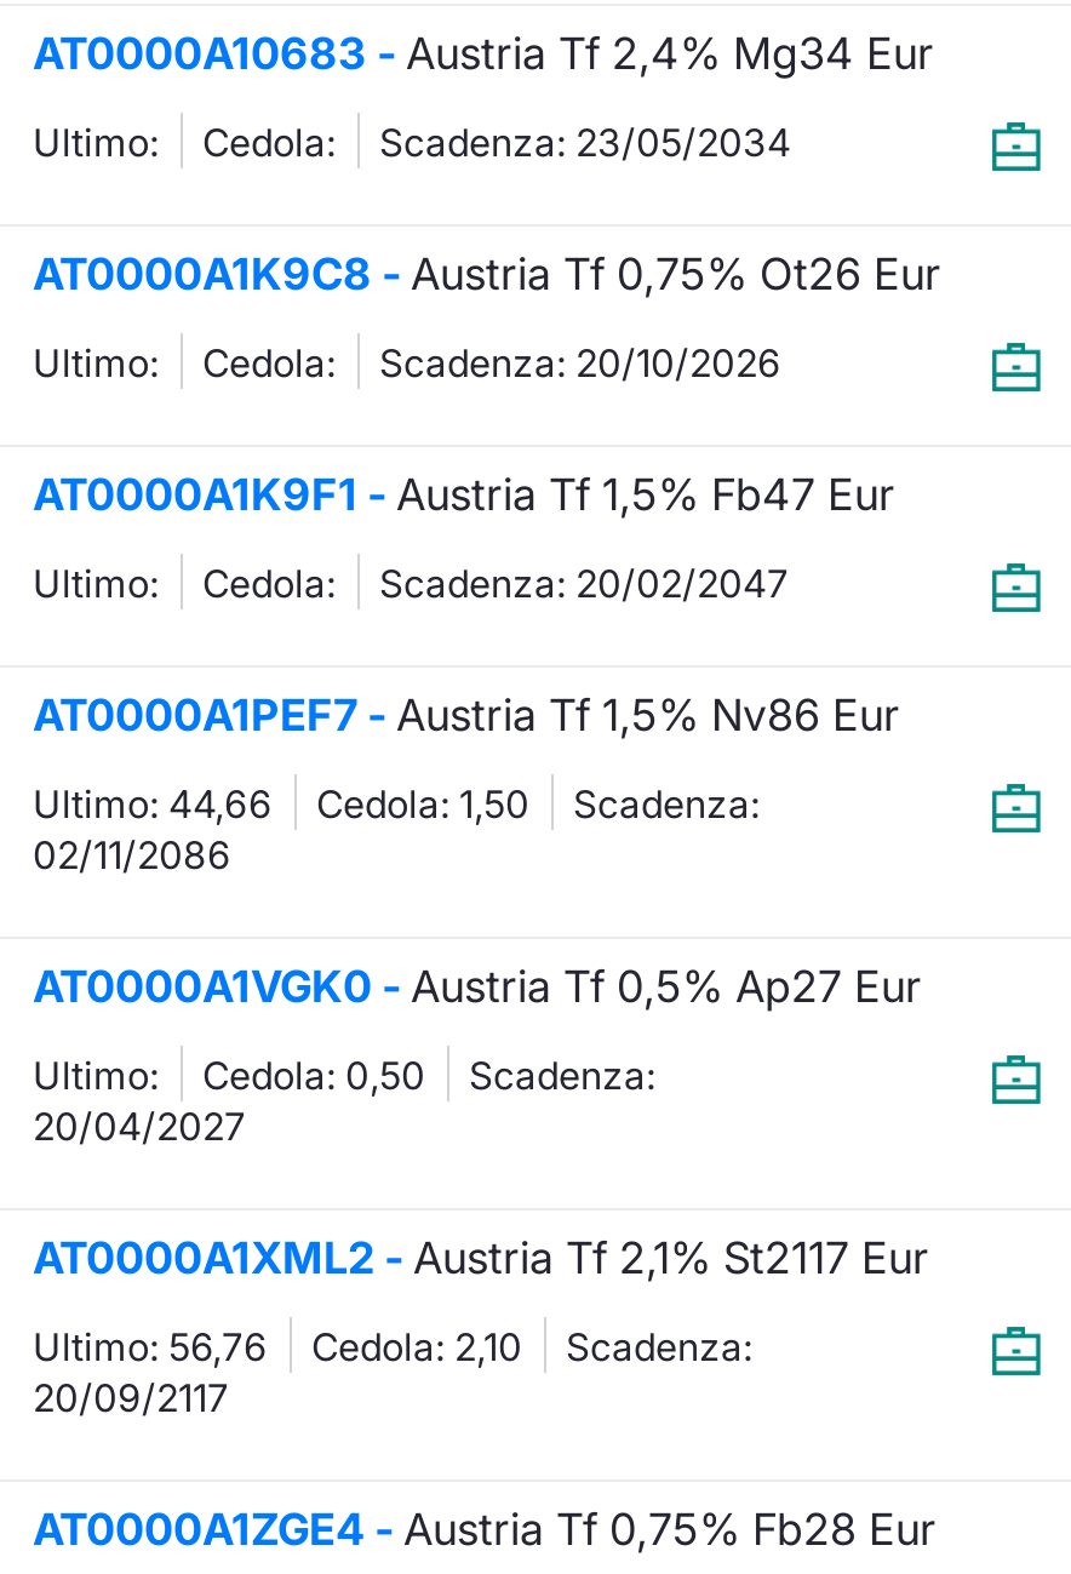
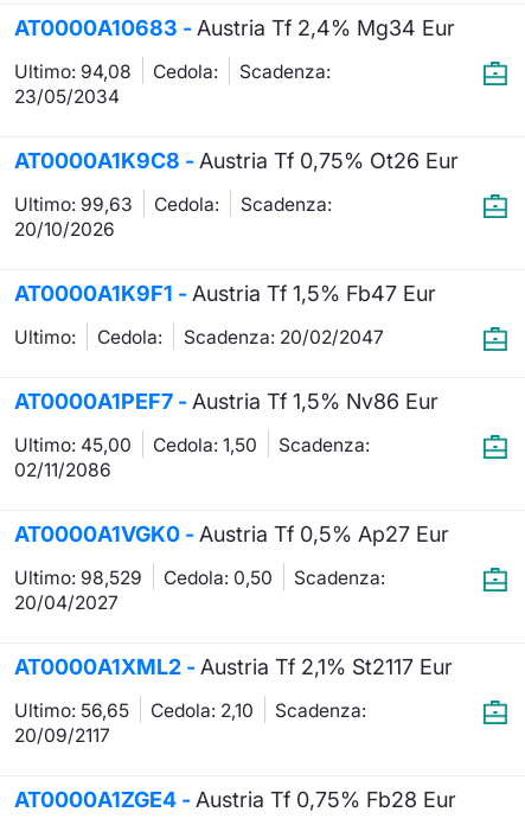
- Ultimo:
+ Ultimo: 94,08

- Ultimo:
+ Ultimo: 99,63

- Ultimo: 44,66 Cedola: 1,50 Scadenza:
+ Ultimo: 45,00 Cedola: 1,50 Scadenza:

- Ultimo:
+ Ultimo: 98,529

- Ultimo: 56,76 Cedola: 2,10 Scadenza:
+ Ultimo: 56,65 Cedola: 2,10 Scadenza:
